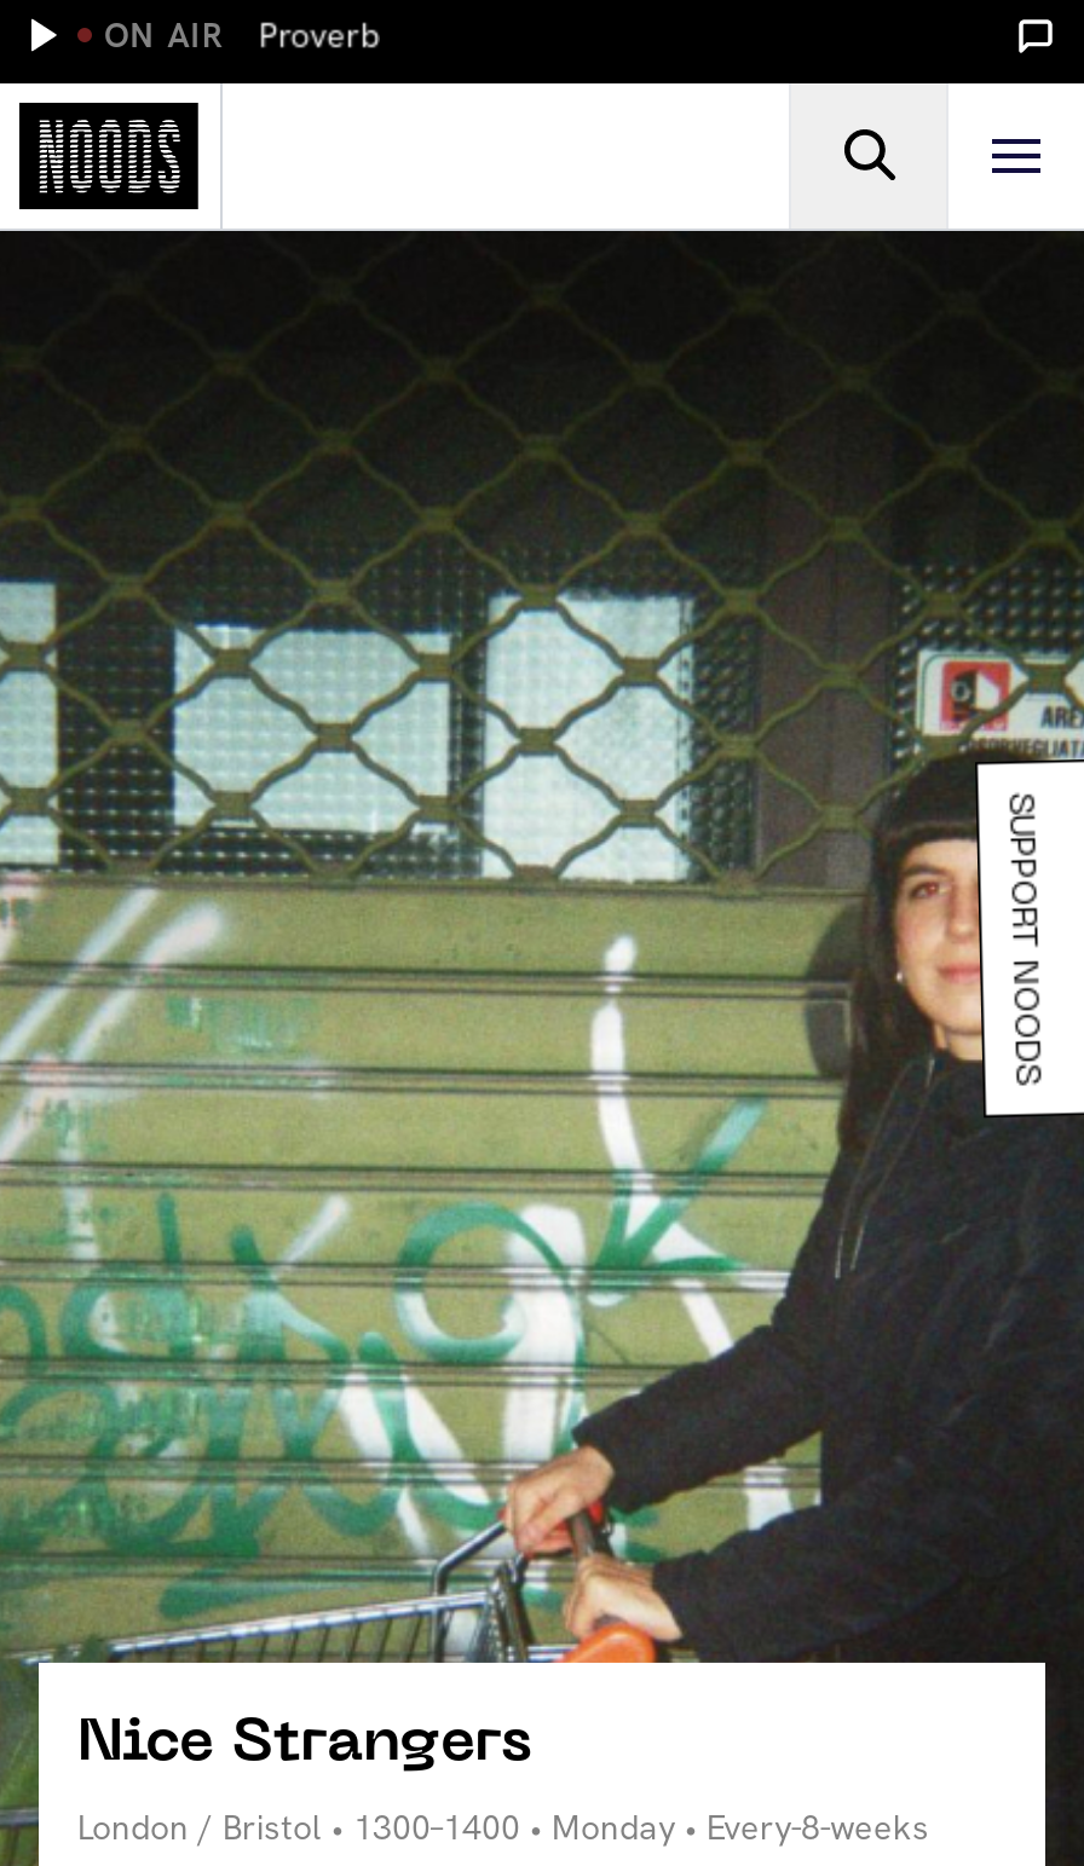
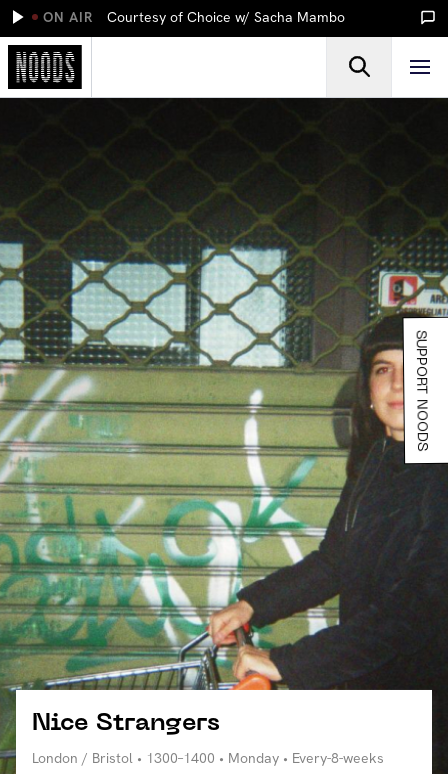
- Proverb
+ Courtesy of Choice w/ Sacha Mambo
